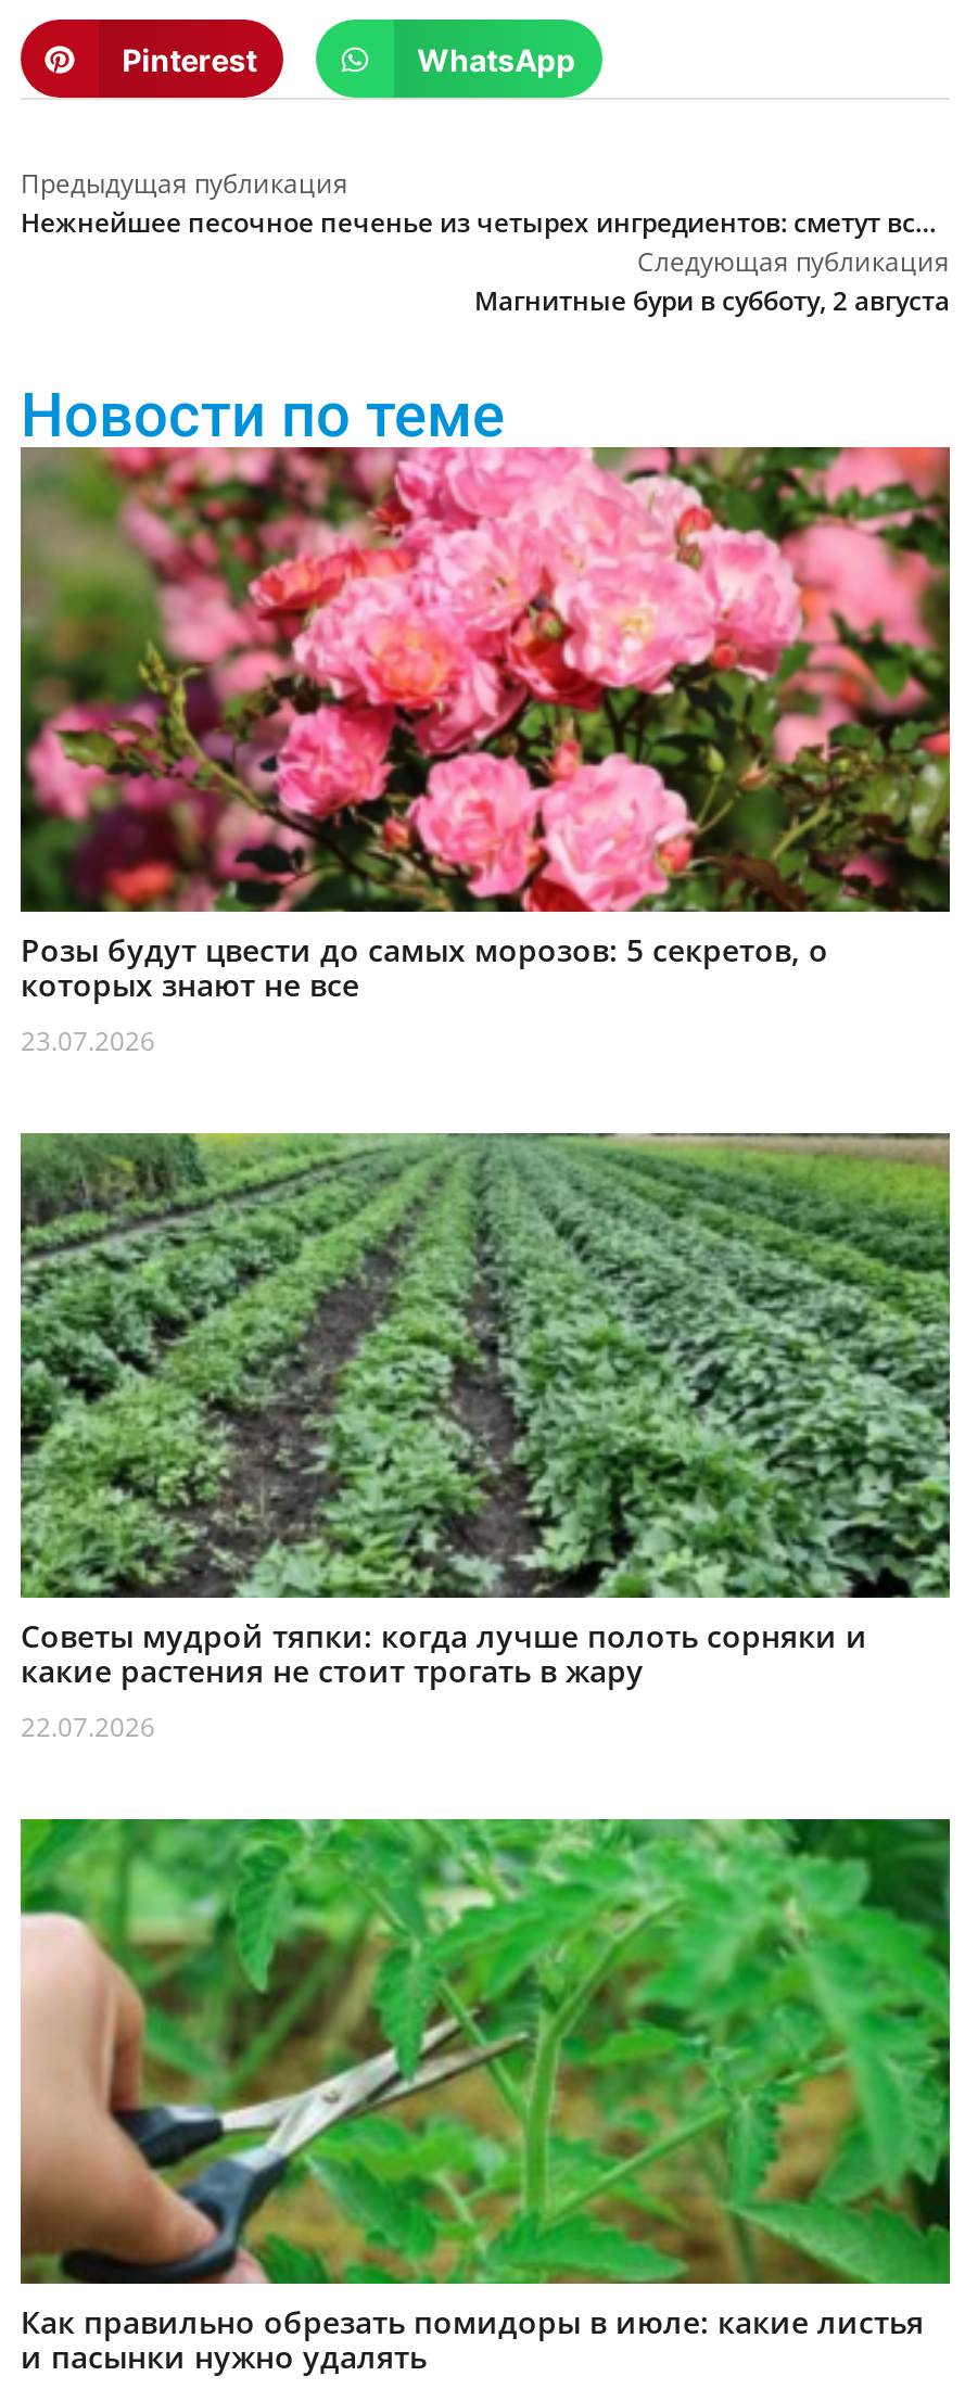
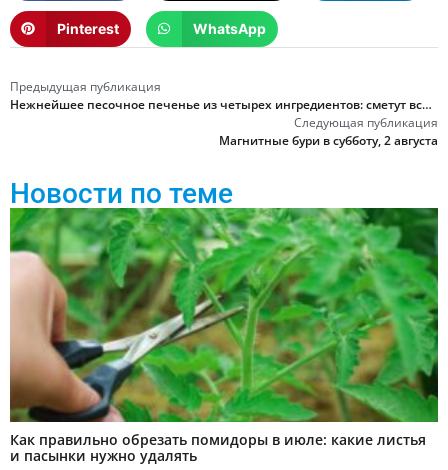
- [image]
- Розы будут цвести до самых морозов: 5 секретов, о
- которых знают не все
- 23.07.2026

- [image]
- Советы мудрой тяпки: когда лучше полоть сорняки и
- какие растения не стоит трогать в жару
- 22.07.2026
